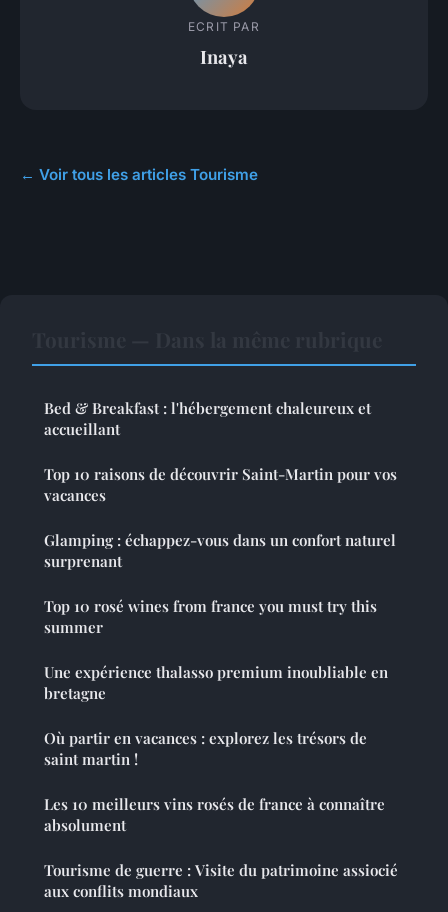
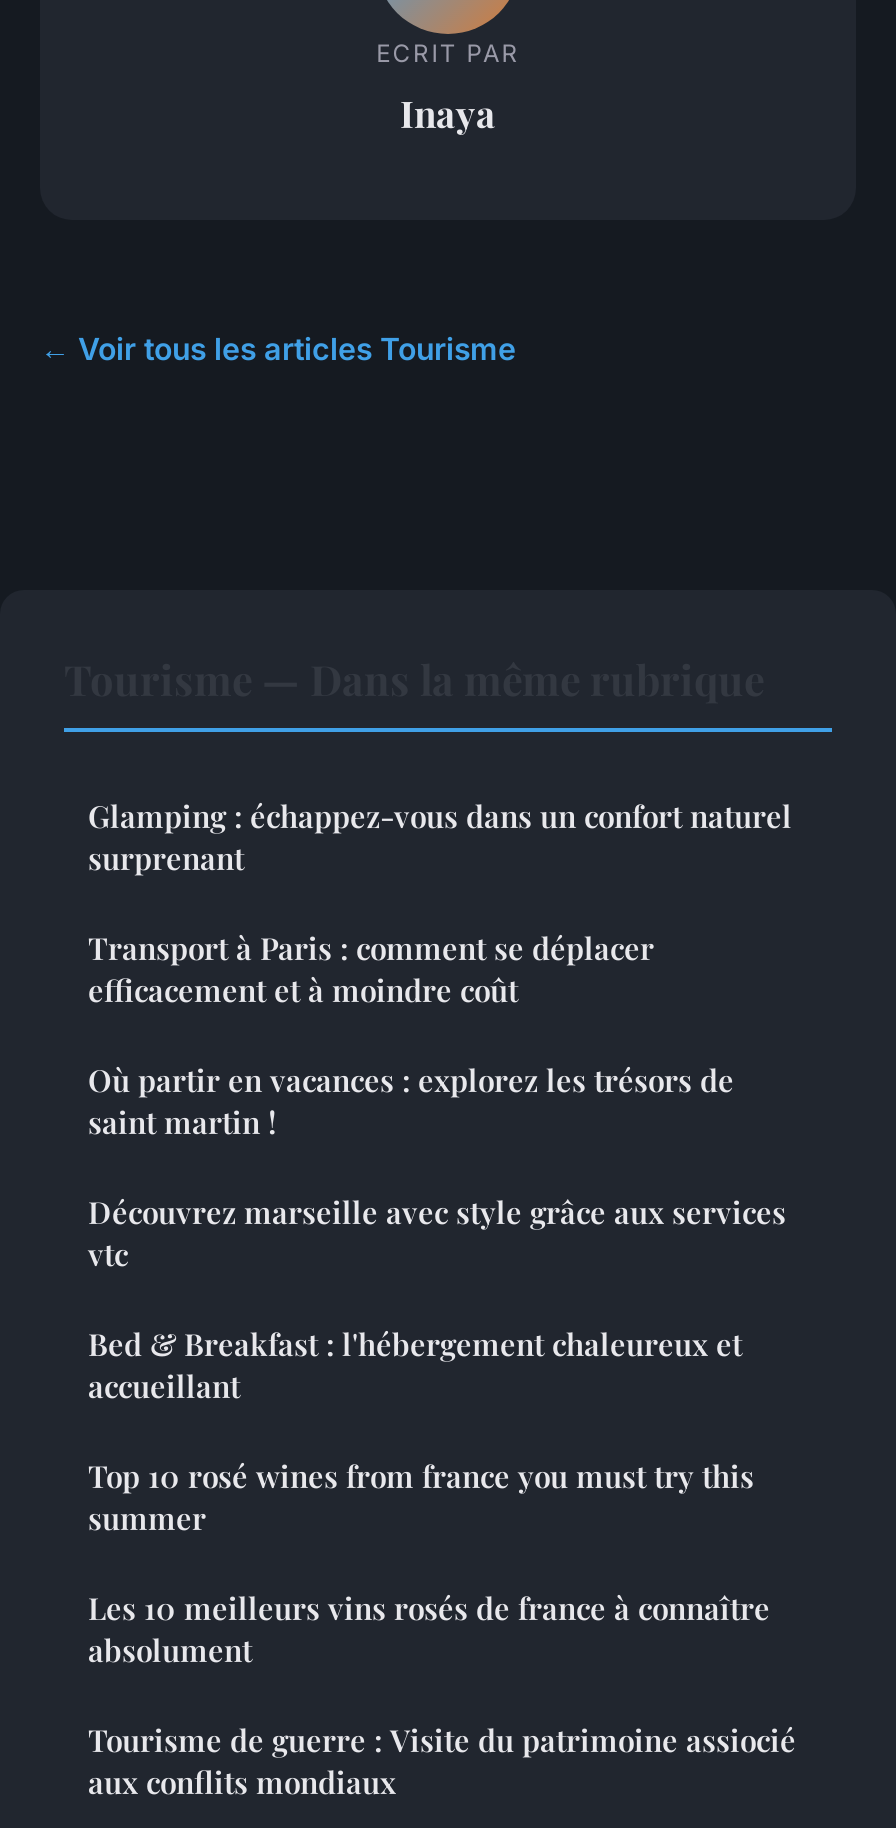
+ Transport à Paris : comment se déplacer
+ efficacement et à moindre coût
+ Découvrez marseille avec style grâce aux services
+ vtc

moved down: Bed & Breakfast : l'hébergement chaleureux et | accueillant

- Top 10 raisons de découvrir Saint-Martin pour vos
- vacances

moved up: Glamping : échappez-vous dans un confort naturel | surprenant

moved down: Top 10 rosé wines from france you must try this | summer

- Une expérience thalasso premium inoubliable en
- bretagne

moved up: Où partir en vacances : explorez les trésors de | saint martin !
